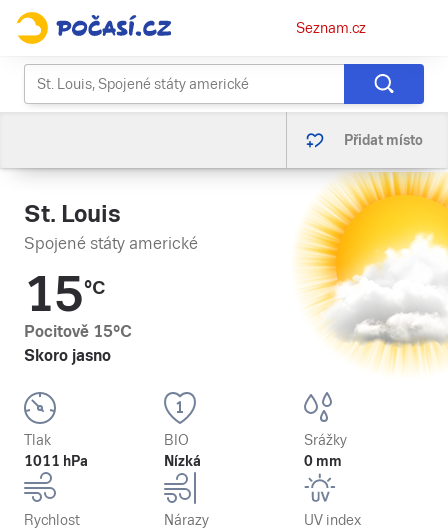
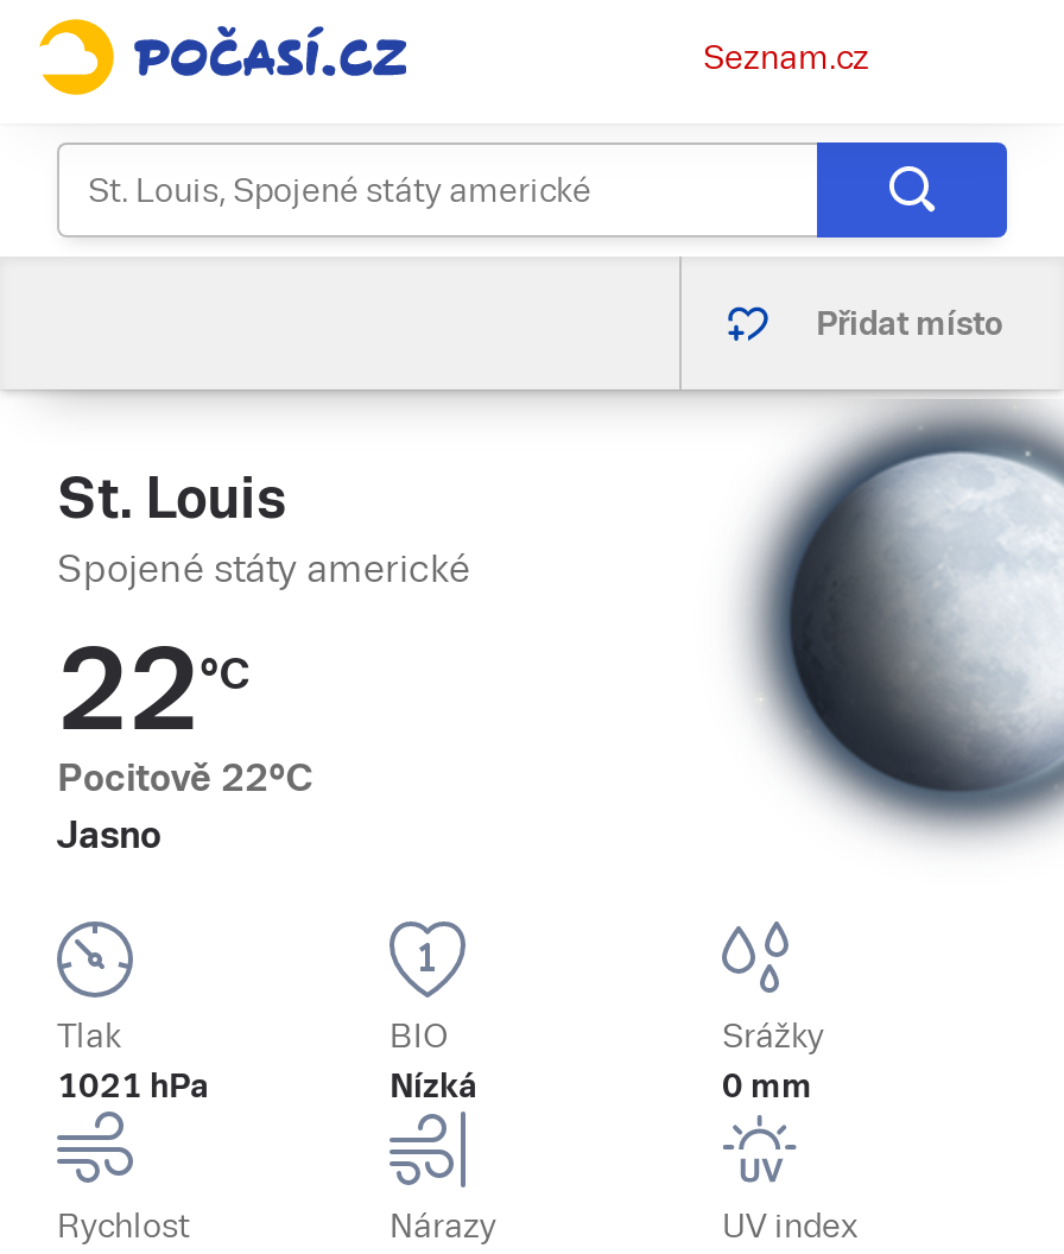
- [image]
+ [image]

- 15°C
- Pocitově 15°C
- Skoro jasno
+ 22°C
+ Pocitově 22°C
+ Jasno

- 1011 hPa
+ 1021 hPa
